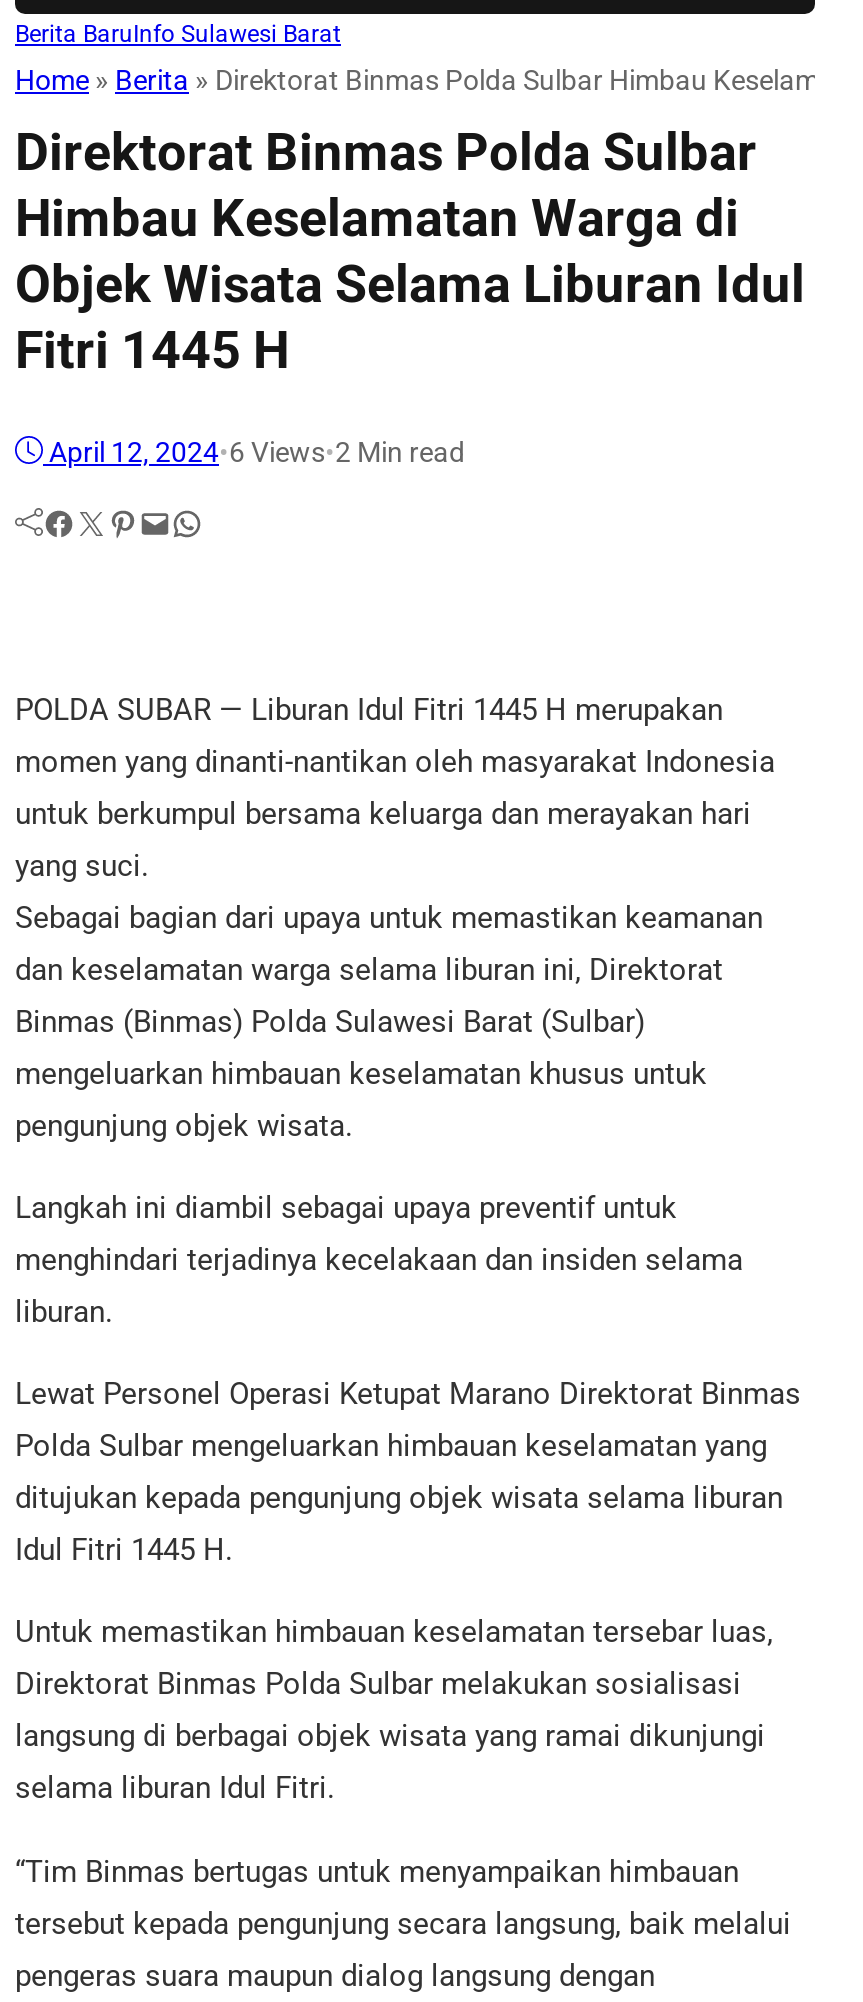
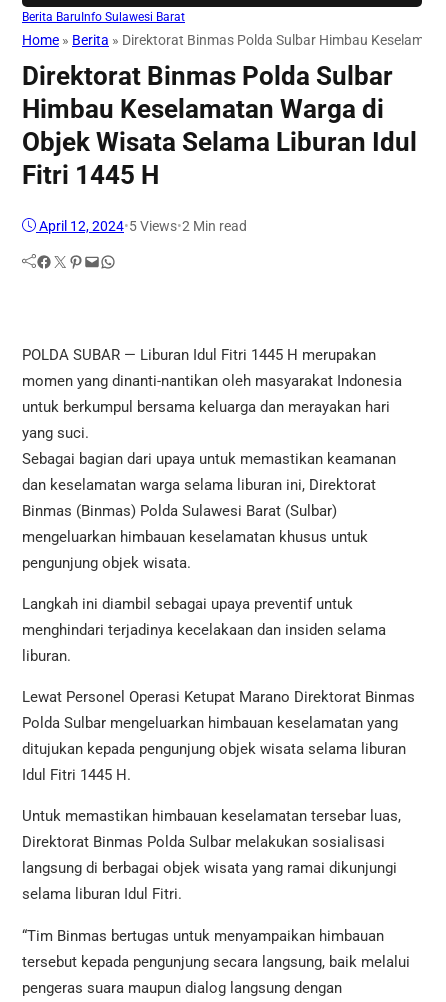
- April 12, 2024 • 6 Views • 2 Min read
+ April 12, 2024 • 5 Views • 2 Min read
